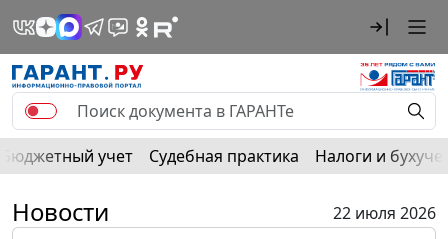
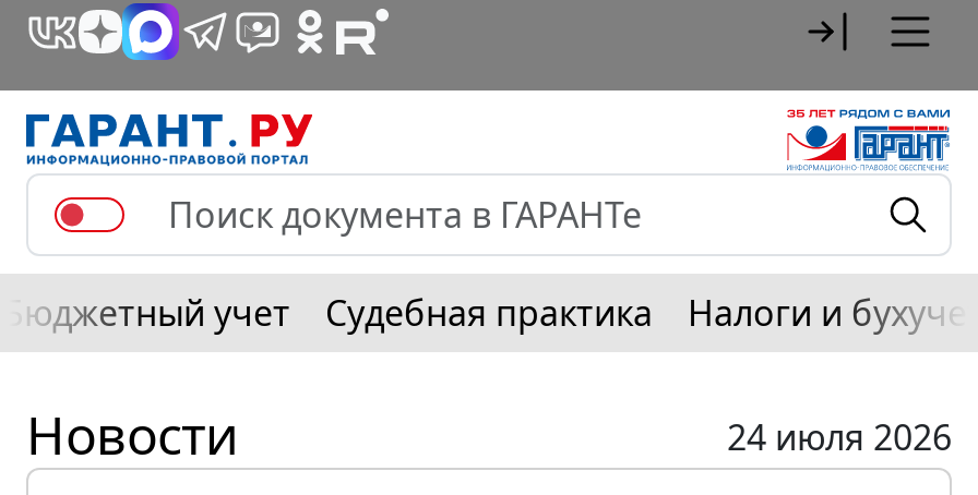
- 22 июля 2026
+ 24 июля 2026
